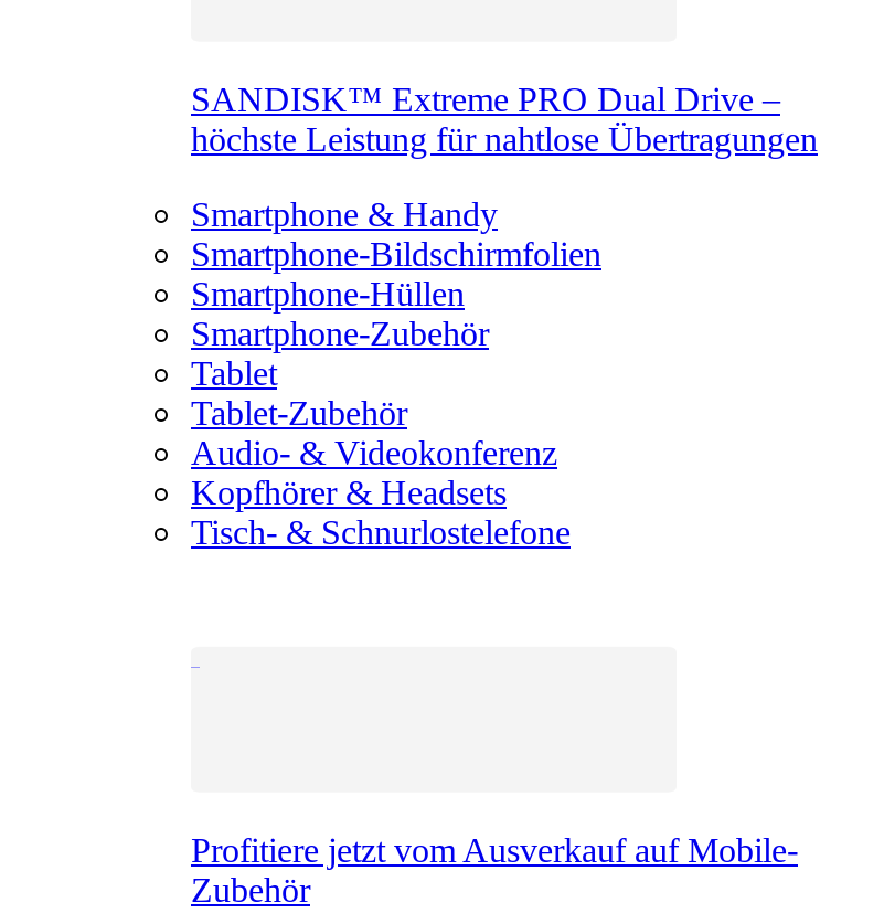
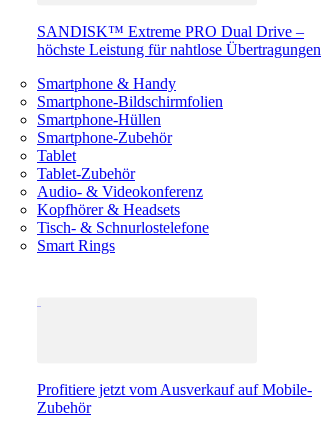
+ Smart Rings
